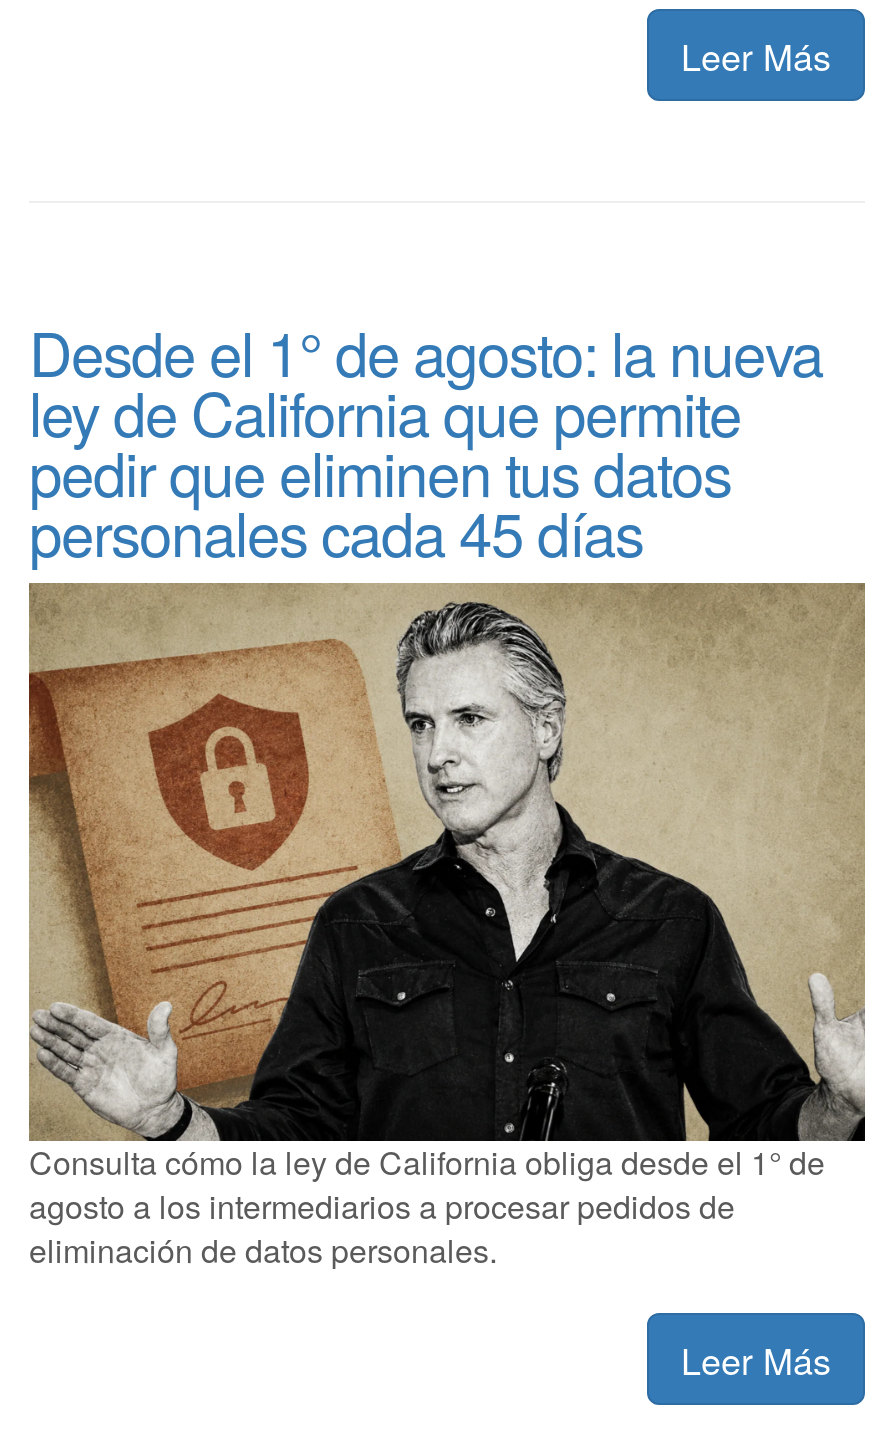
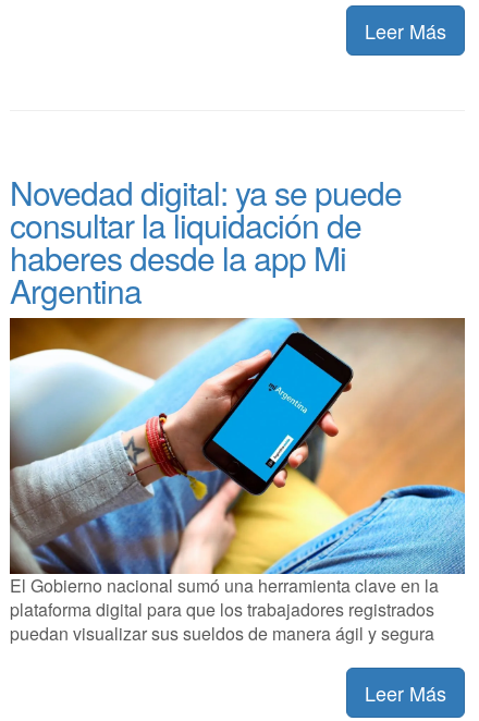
- Desde el 1° de agosto: la nueva
- ley de California que permite
- pedir que eliminen tus datos
- personales cada 45 días
+ Novedad digital: ya se puede
+ consultar la liquidación de
+ haberes desde la app Mi
+ Argentina

- [image]
- Consulta cómo la ley de California obliga desde el 1° de
- agosto a los intermediarios a procesar pedidos de
- eliminación de datos personales.
+ [image]
+ El Gobierno nacional sumó una herramienta clave en la
+ plataforma digital para que los trabajadores registrados
+ puedan visualizar sus sueldos de manera ágil y segura
